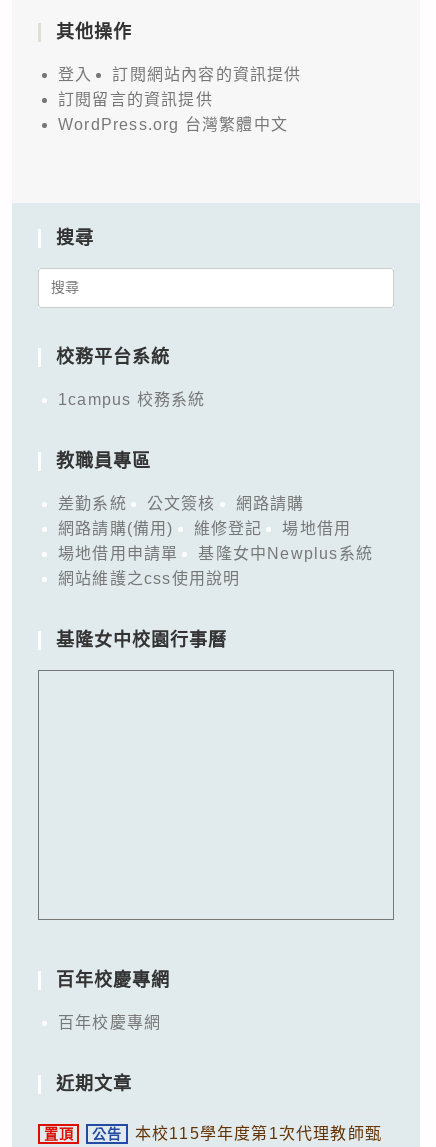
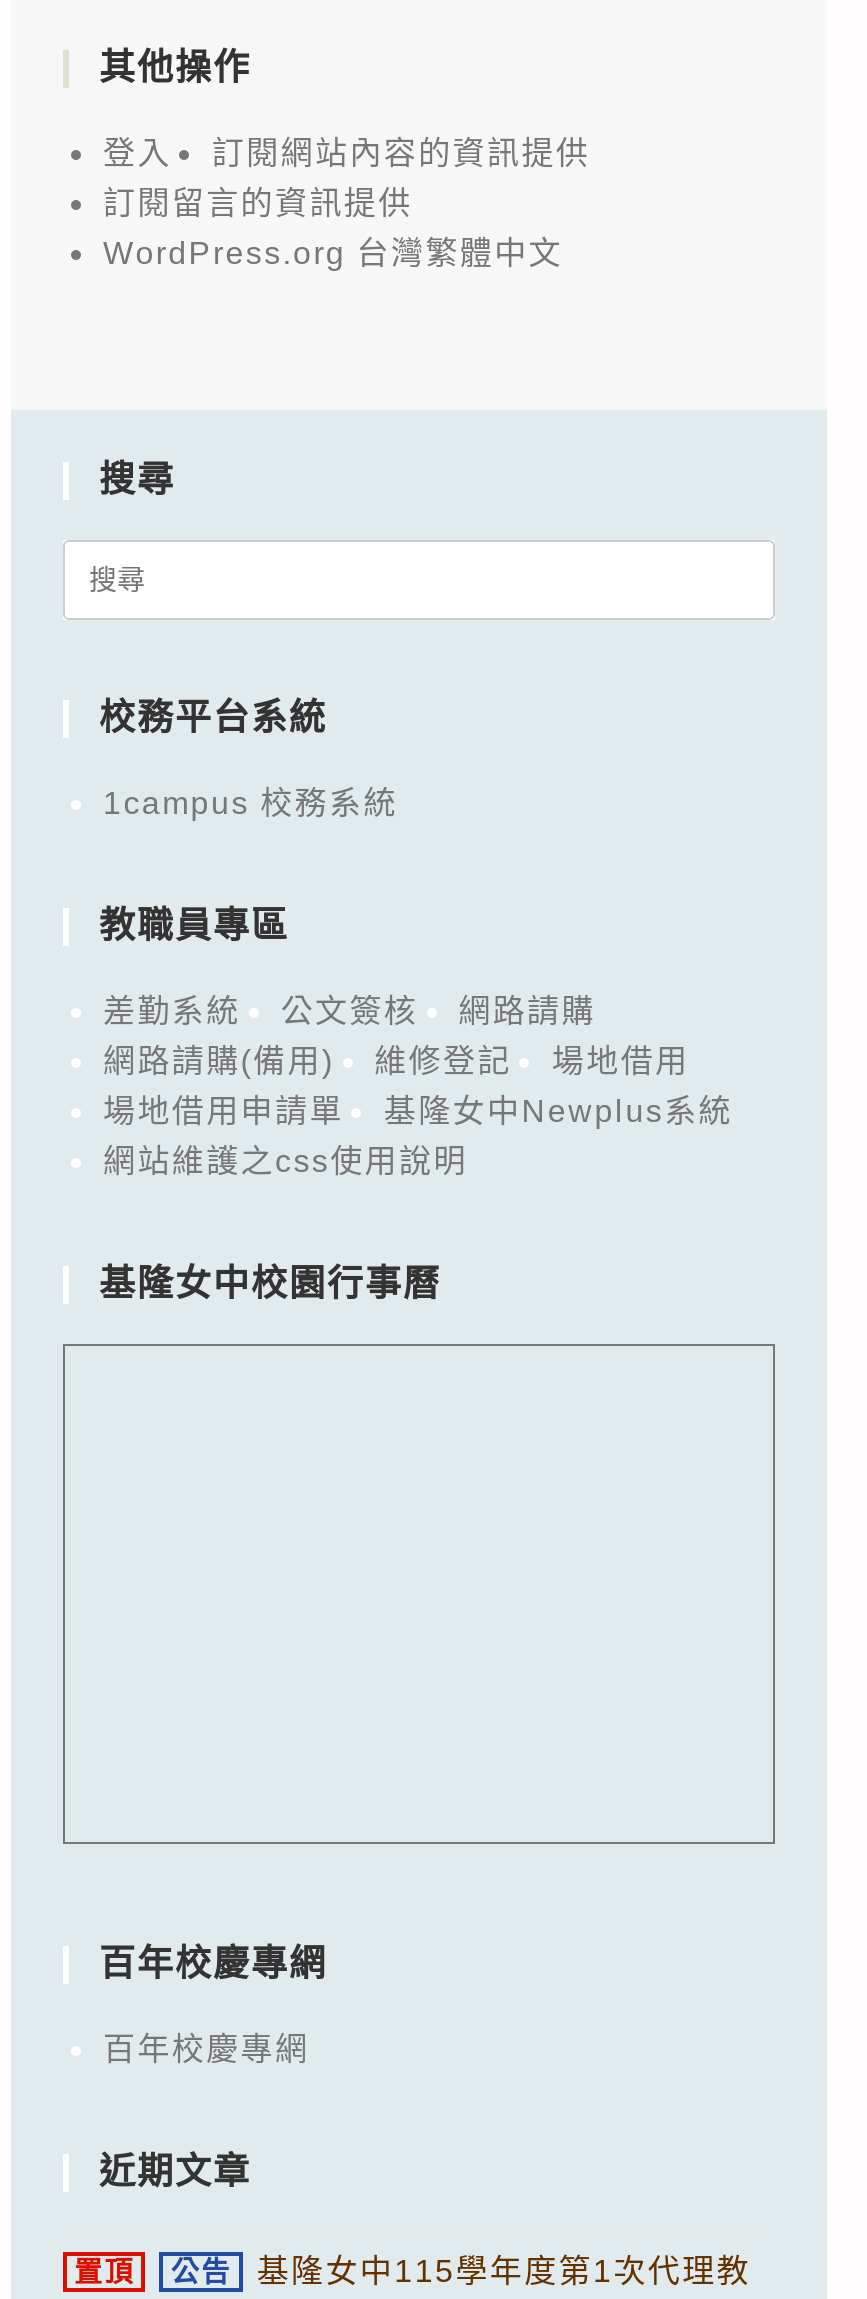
- 本校115學年度第1次代理教師甄
+ 基隆女中115學年度第1次代理教
